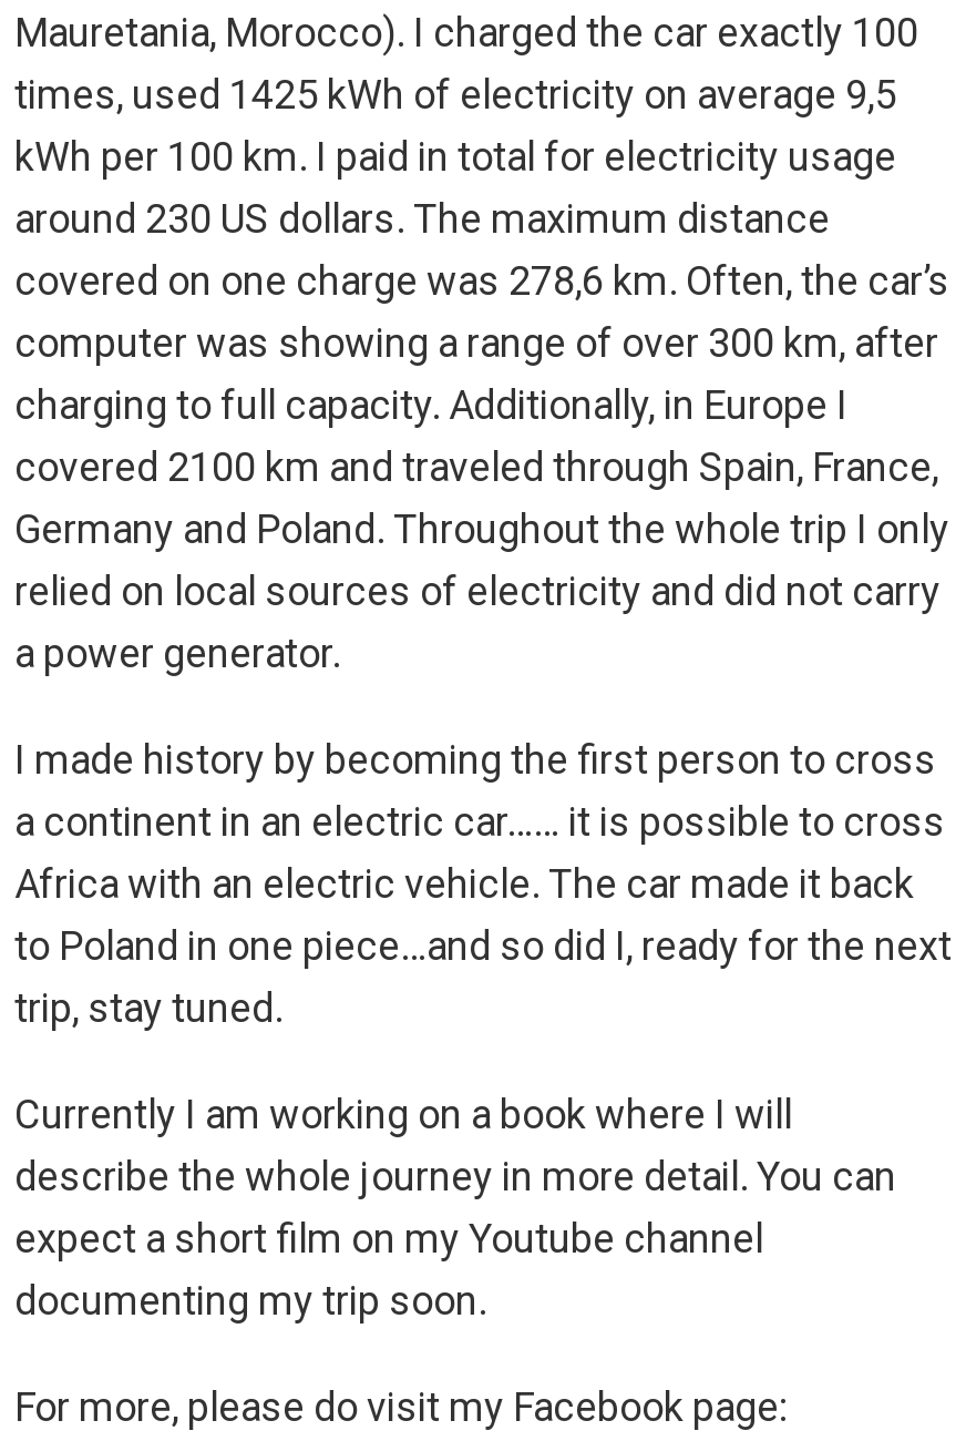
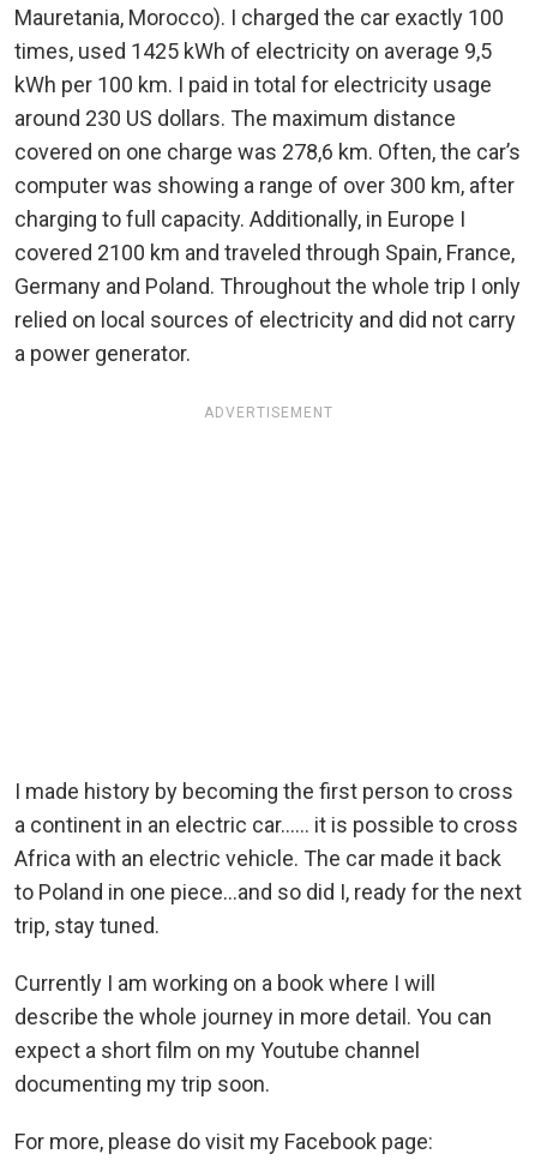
+ ADVERTISEMENT
